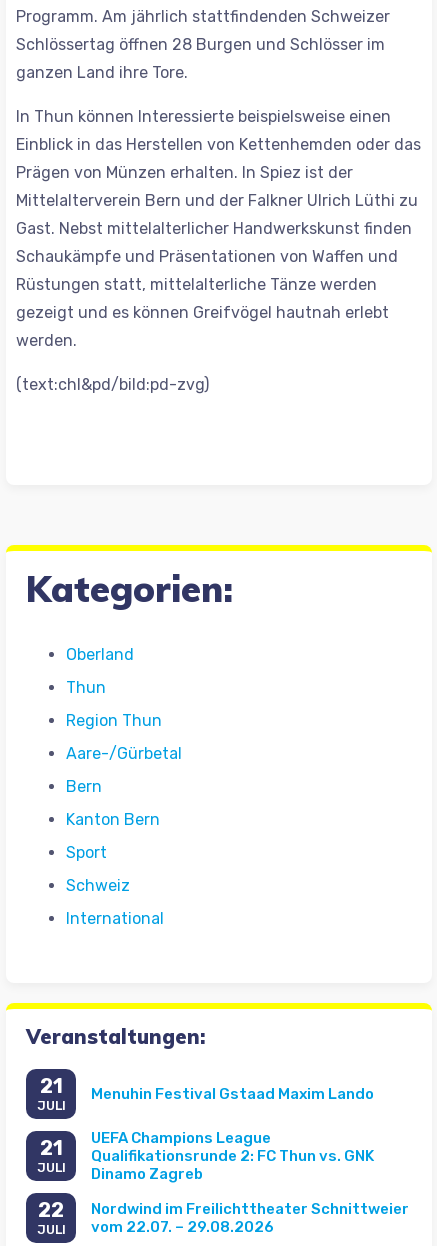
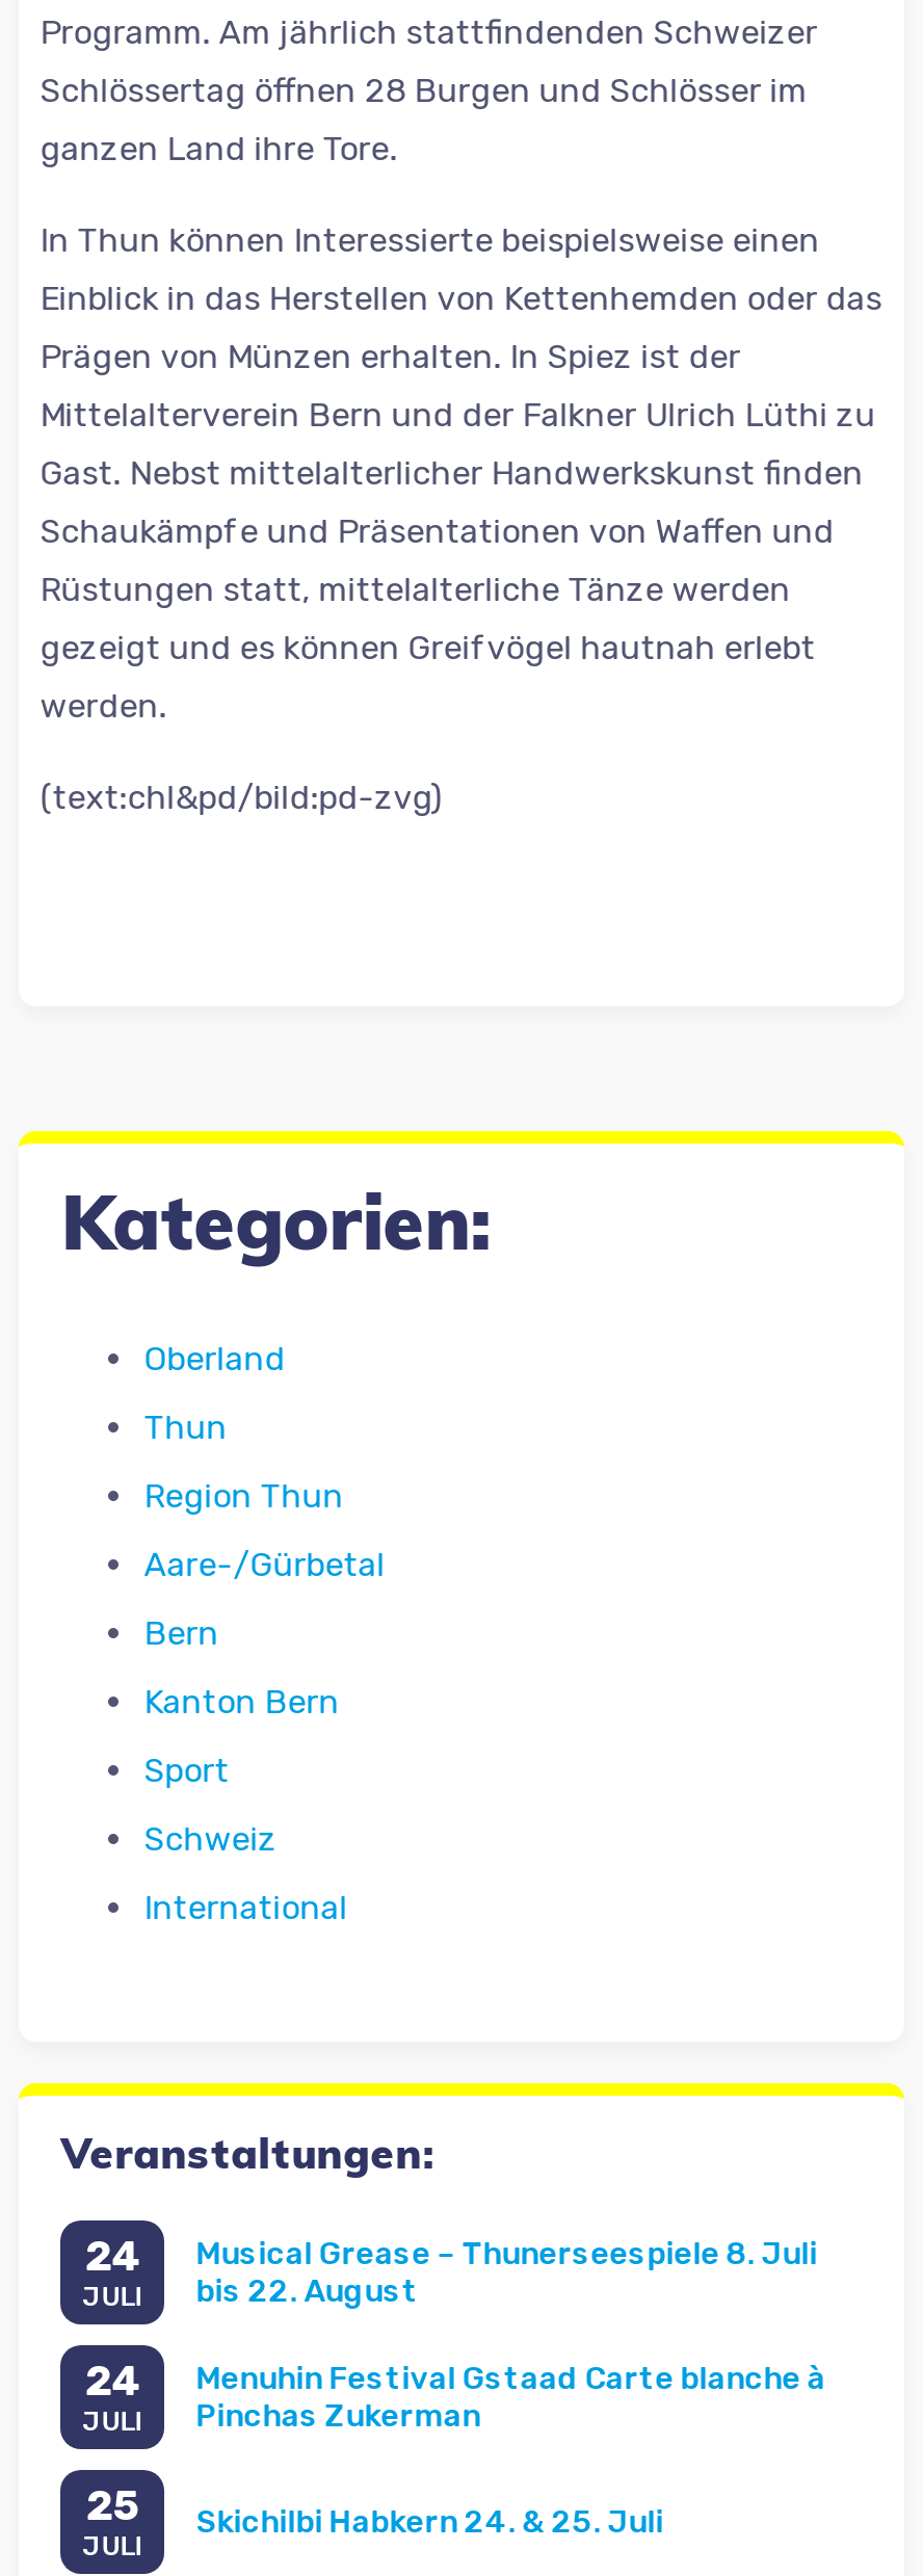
- 21
+ 24

- Menuhin Festival Gstaad Maxim Lando
+ Musical Grease – Thunerseespiele 8. Juli
+ bis 22. August

- UEFA Champions League
- Qualifikationsrunde 2: FC Thun vs. GNK
- Dinamo Zagreb
+ Menuhin Festival Gstaad Carte blanche à
+ Pinchas Zukerman

- 21
+ 24

- 22
+ 25

- Nordwind im Freilichttheater Schnittweier
- vom 22.07. – 29.08.2026
+ Skichilbi Habkern 24. & 25. Juli
